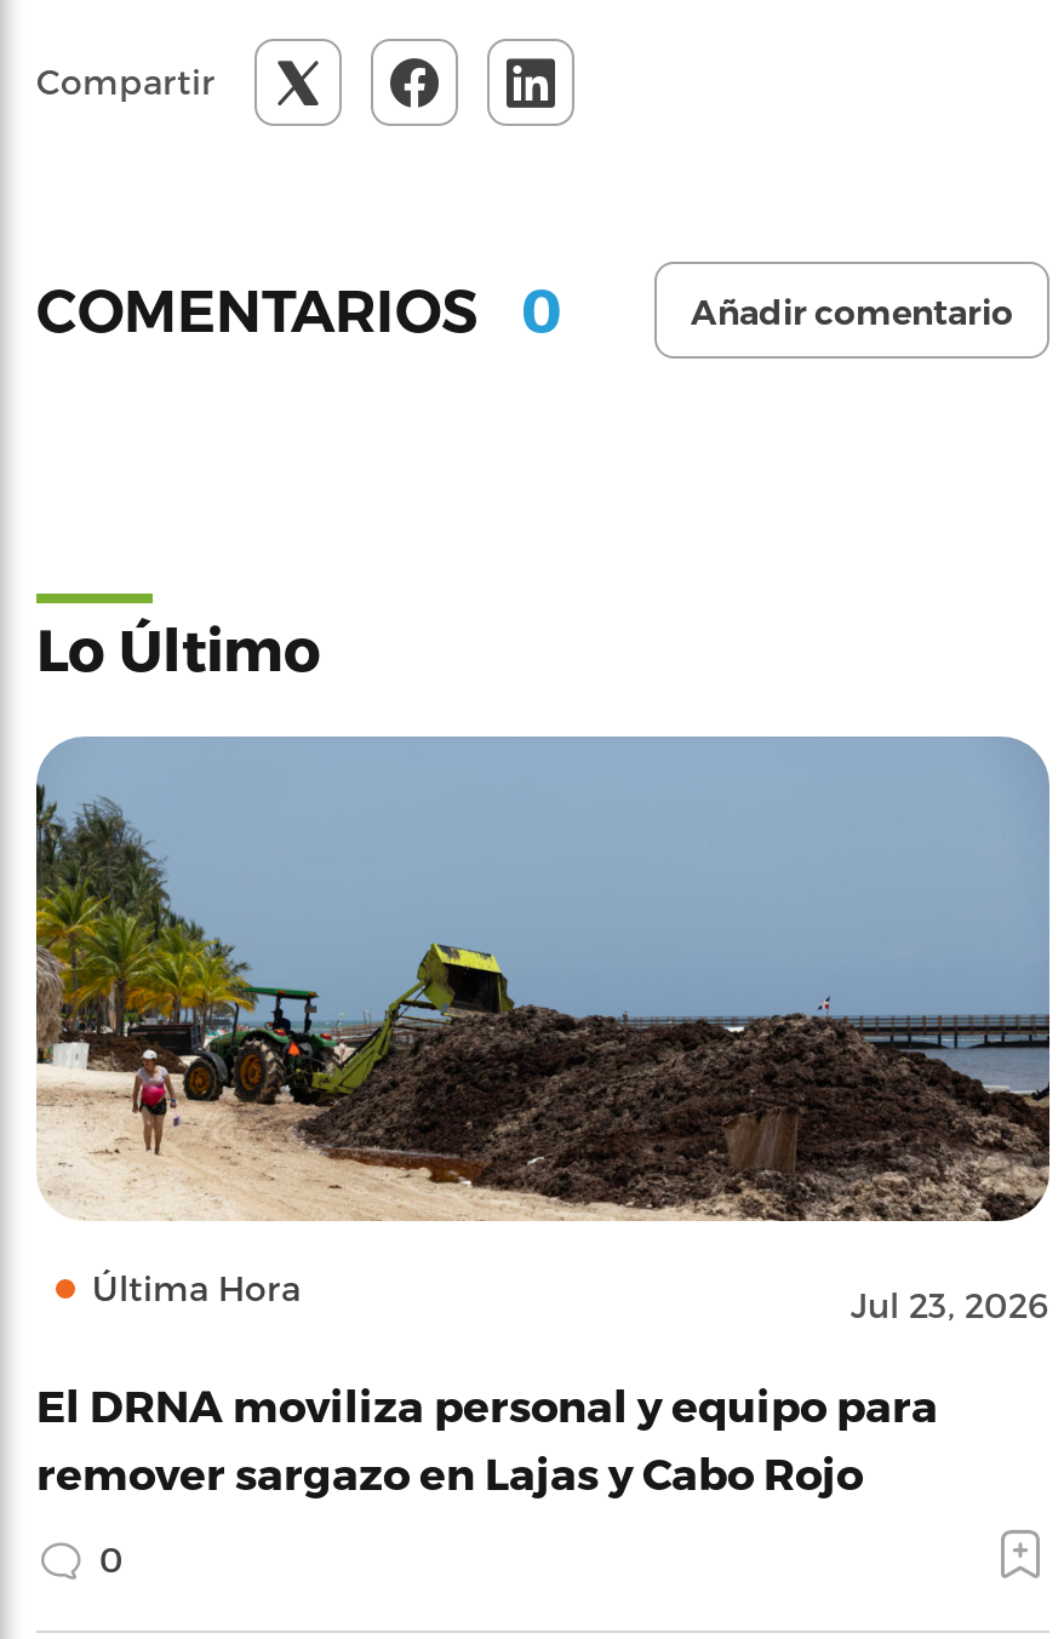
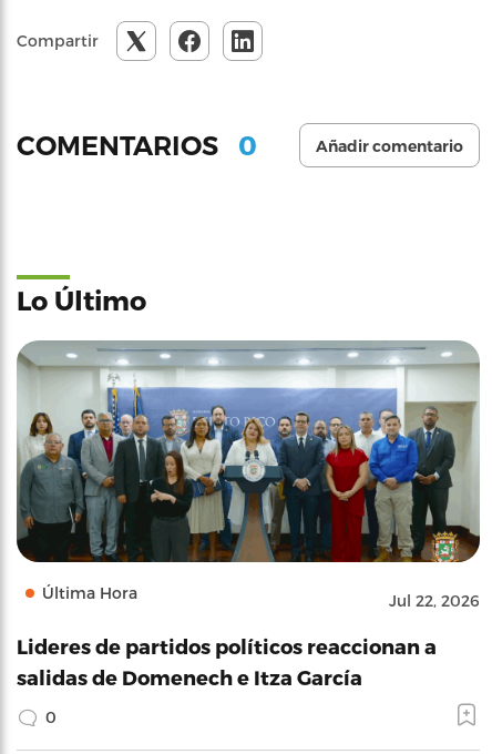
- [image]
- Jul 23, 2026
+ [image]
+ Jul 22, 2026

- El DRNA moviliza personal y equipo para
- remover sargazo en Lajas y Cabo Rojo
+ Lideres de partidos políticos reaccionan a
+ salidas de Domenech e Itza García
